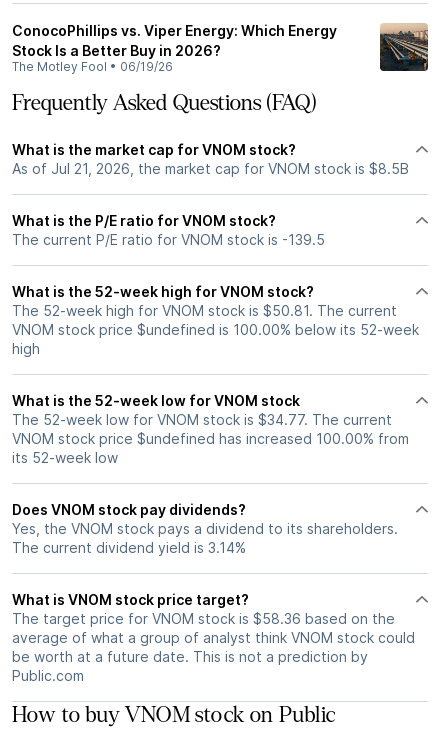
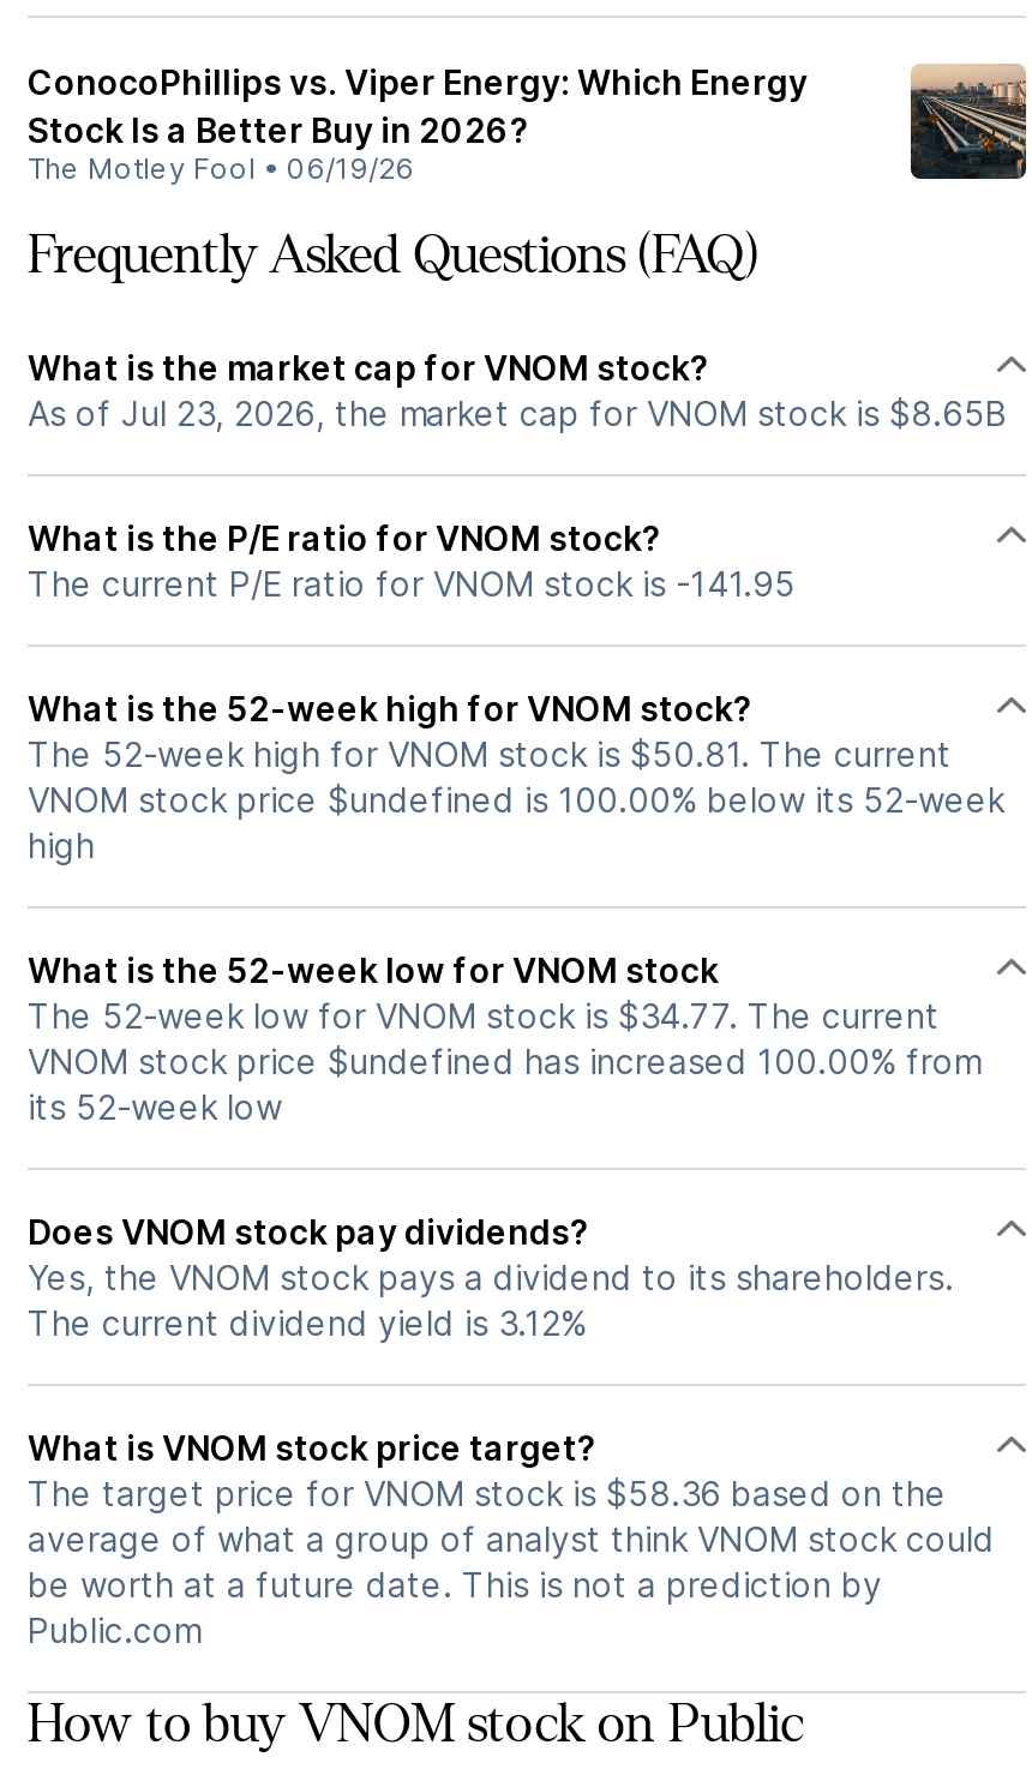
- As of Jul 21, 2026, the market cap for VNOM stock is $8.5B
+ As of Jul 23, 2026, the market cap for VNOM stock is $8.65B

- The current P/E ratio for VNOM stock is -139.5
+ The current P/E ratio for VNOM stock is -141.95

- The current dividend yield is 3.14%
+ The current dividend yield is 3.12%
